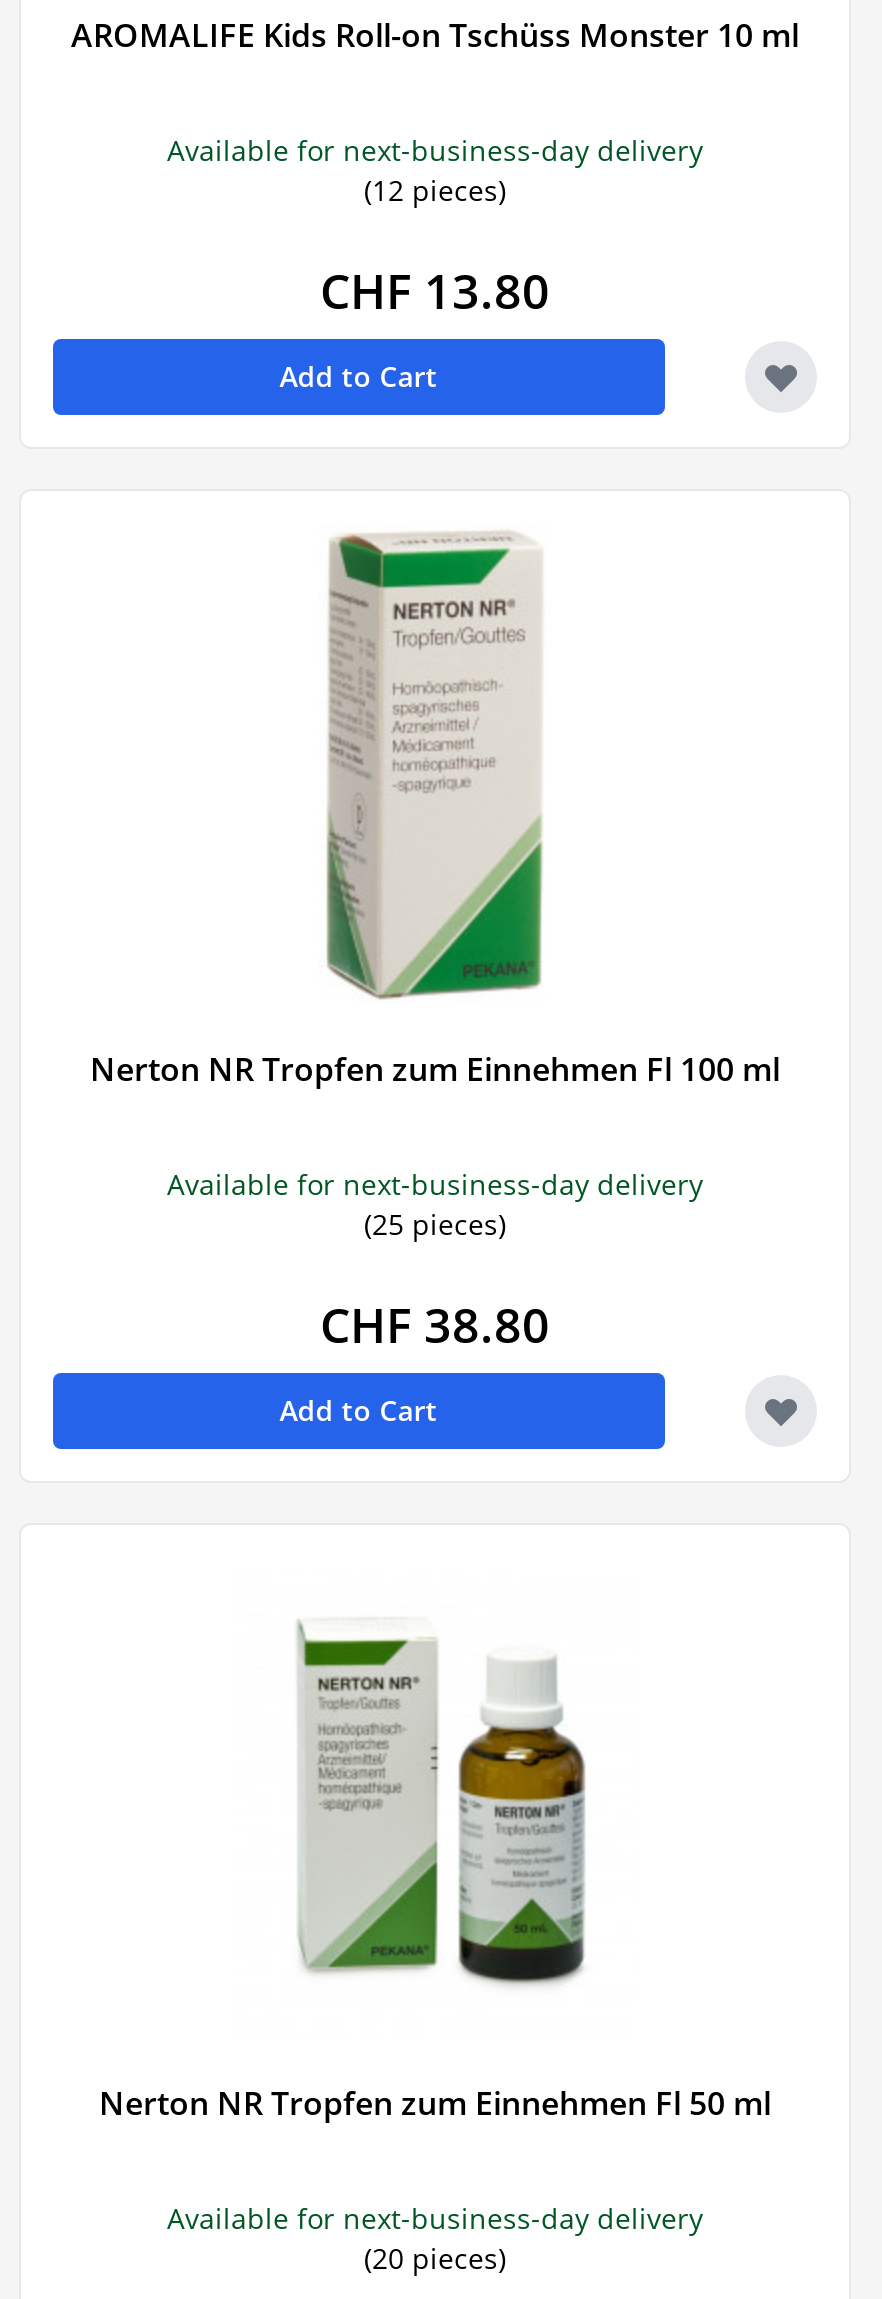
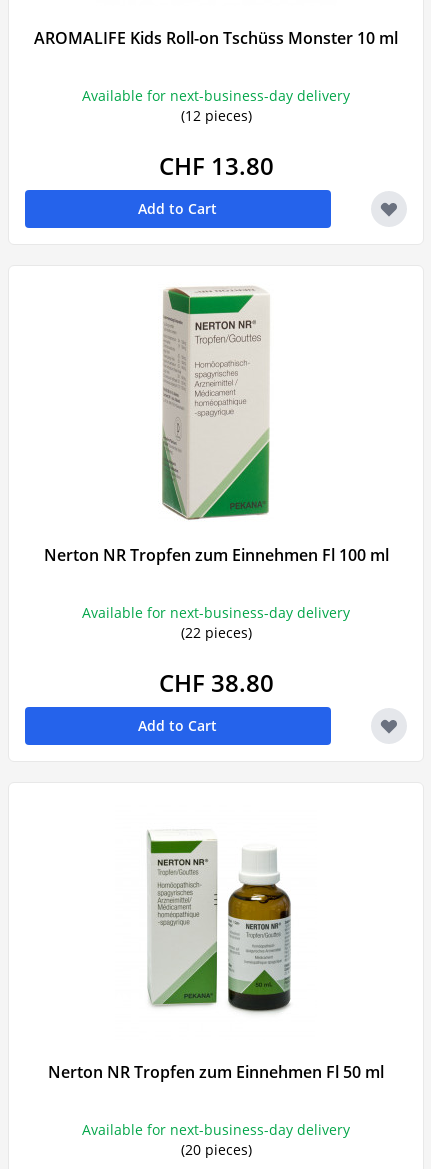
- (25 pieces)
+ (22 pieces)
